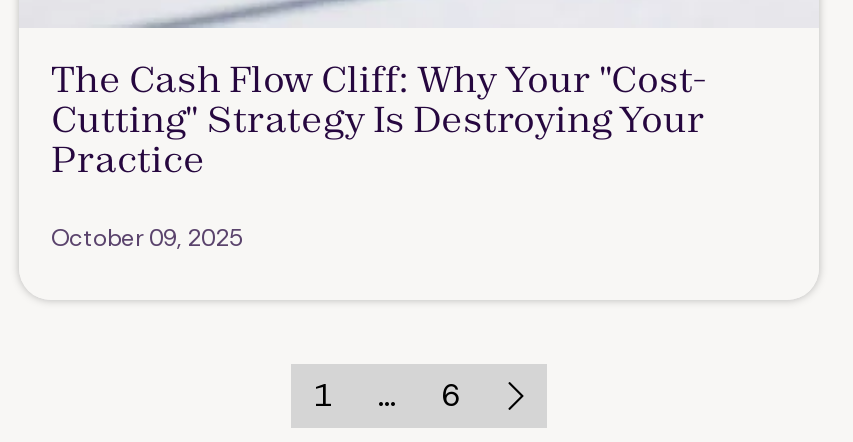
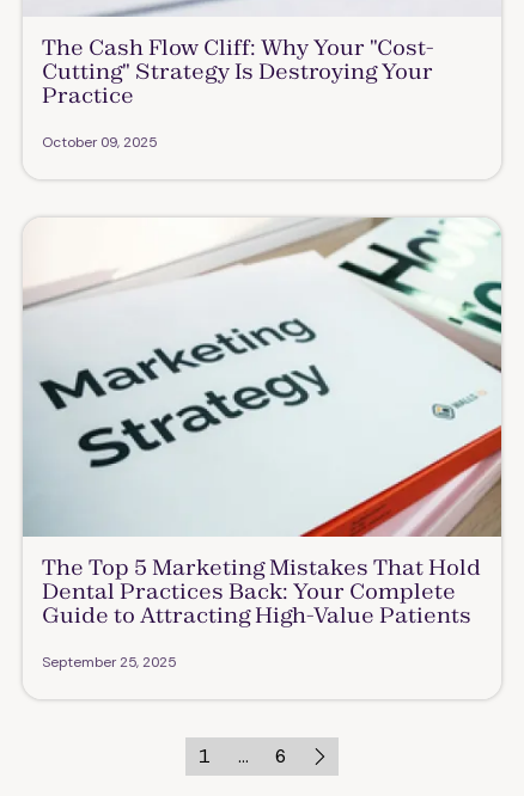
+ [image]
+ The Top 5 Marketing Mistakes That Hold
+ Dental Practices Back: Your Complete
+ Guide to Attracting High-Value Patients
+ September 25, 2025
